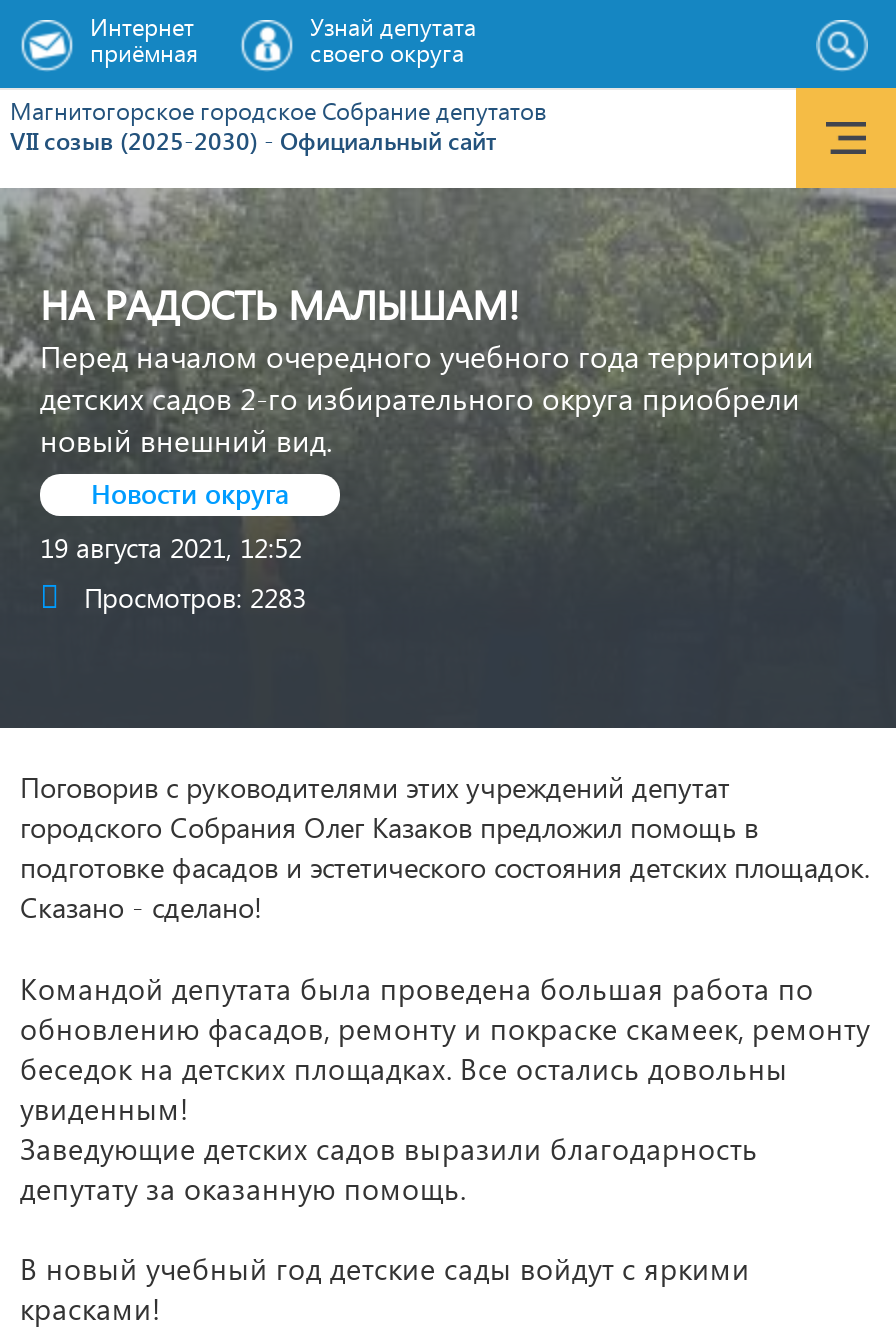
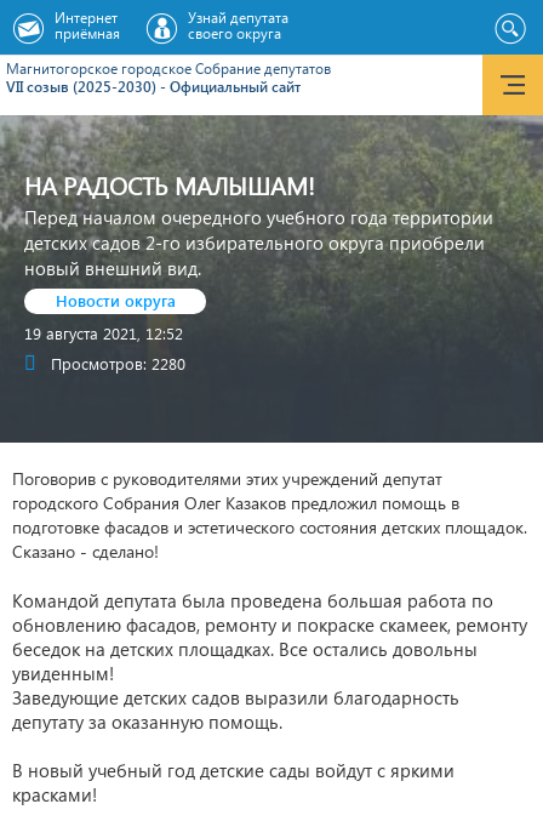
- Просмотров: 2283
+ Просмотров: 2280
